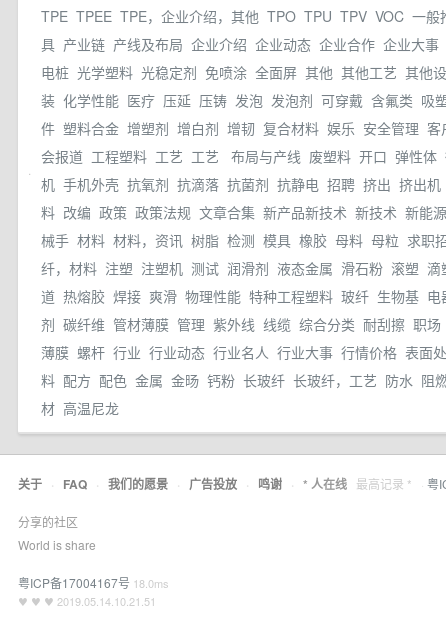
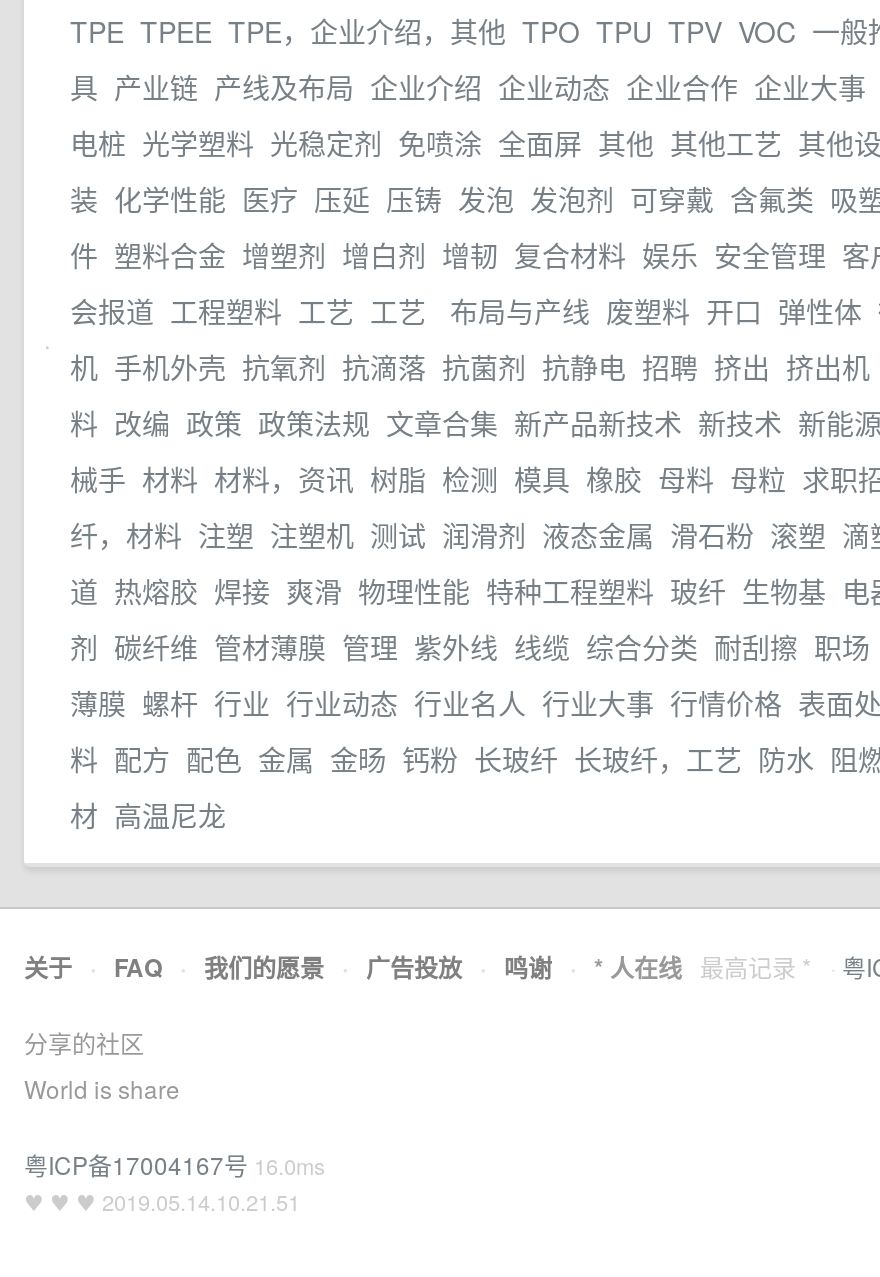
- 粤ICP备17004167号 18.0ms
+ 粤ICP备17004167号 16.0ms
